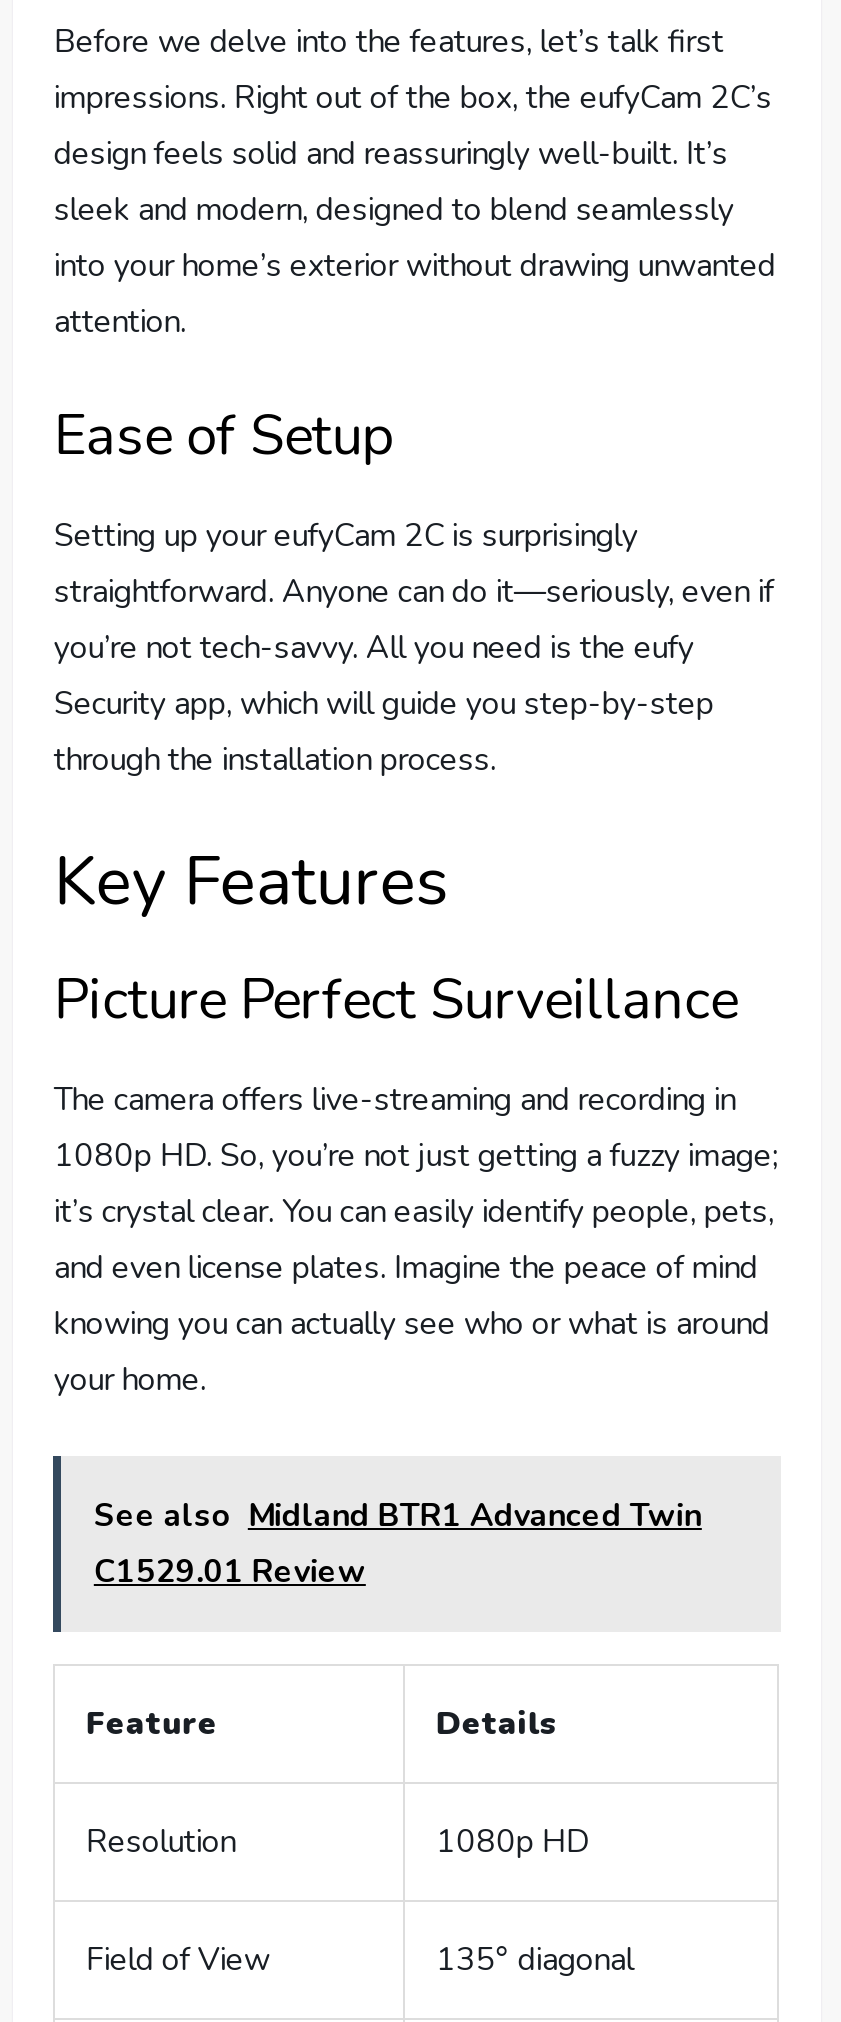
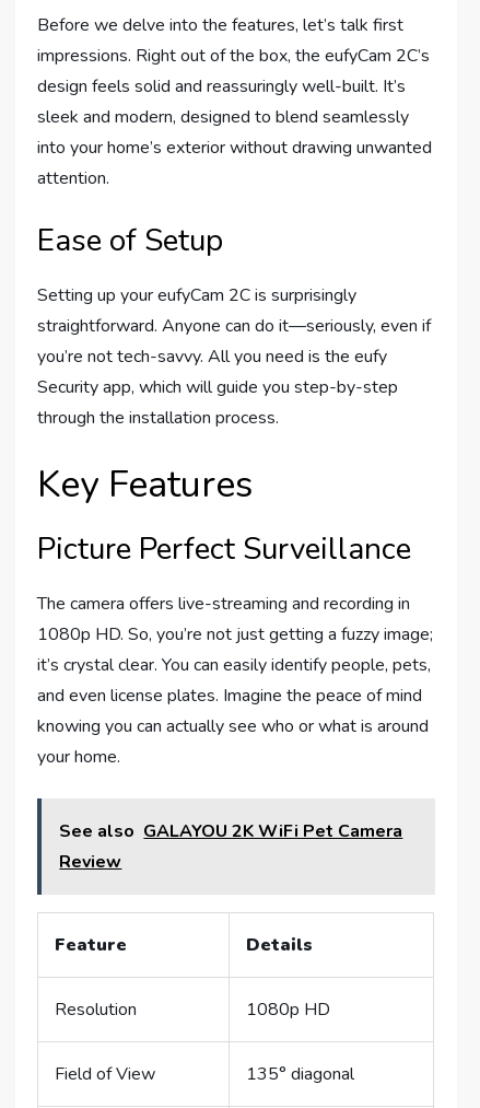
- See also Midland BTR1 Advanced Twin
- C1529.01 Review
+ See also GALAYOU 2K WiFi Pet Camera
+ Review
